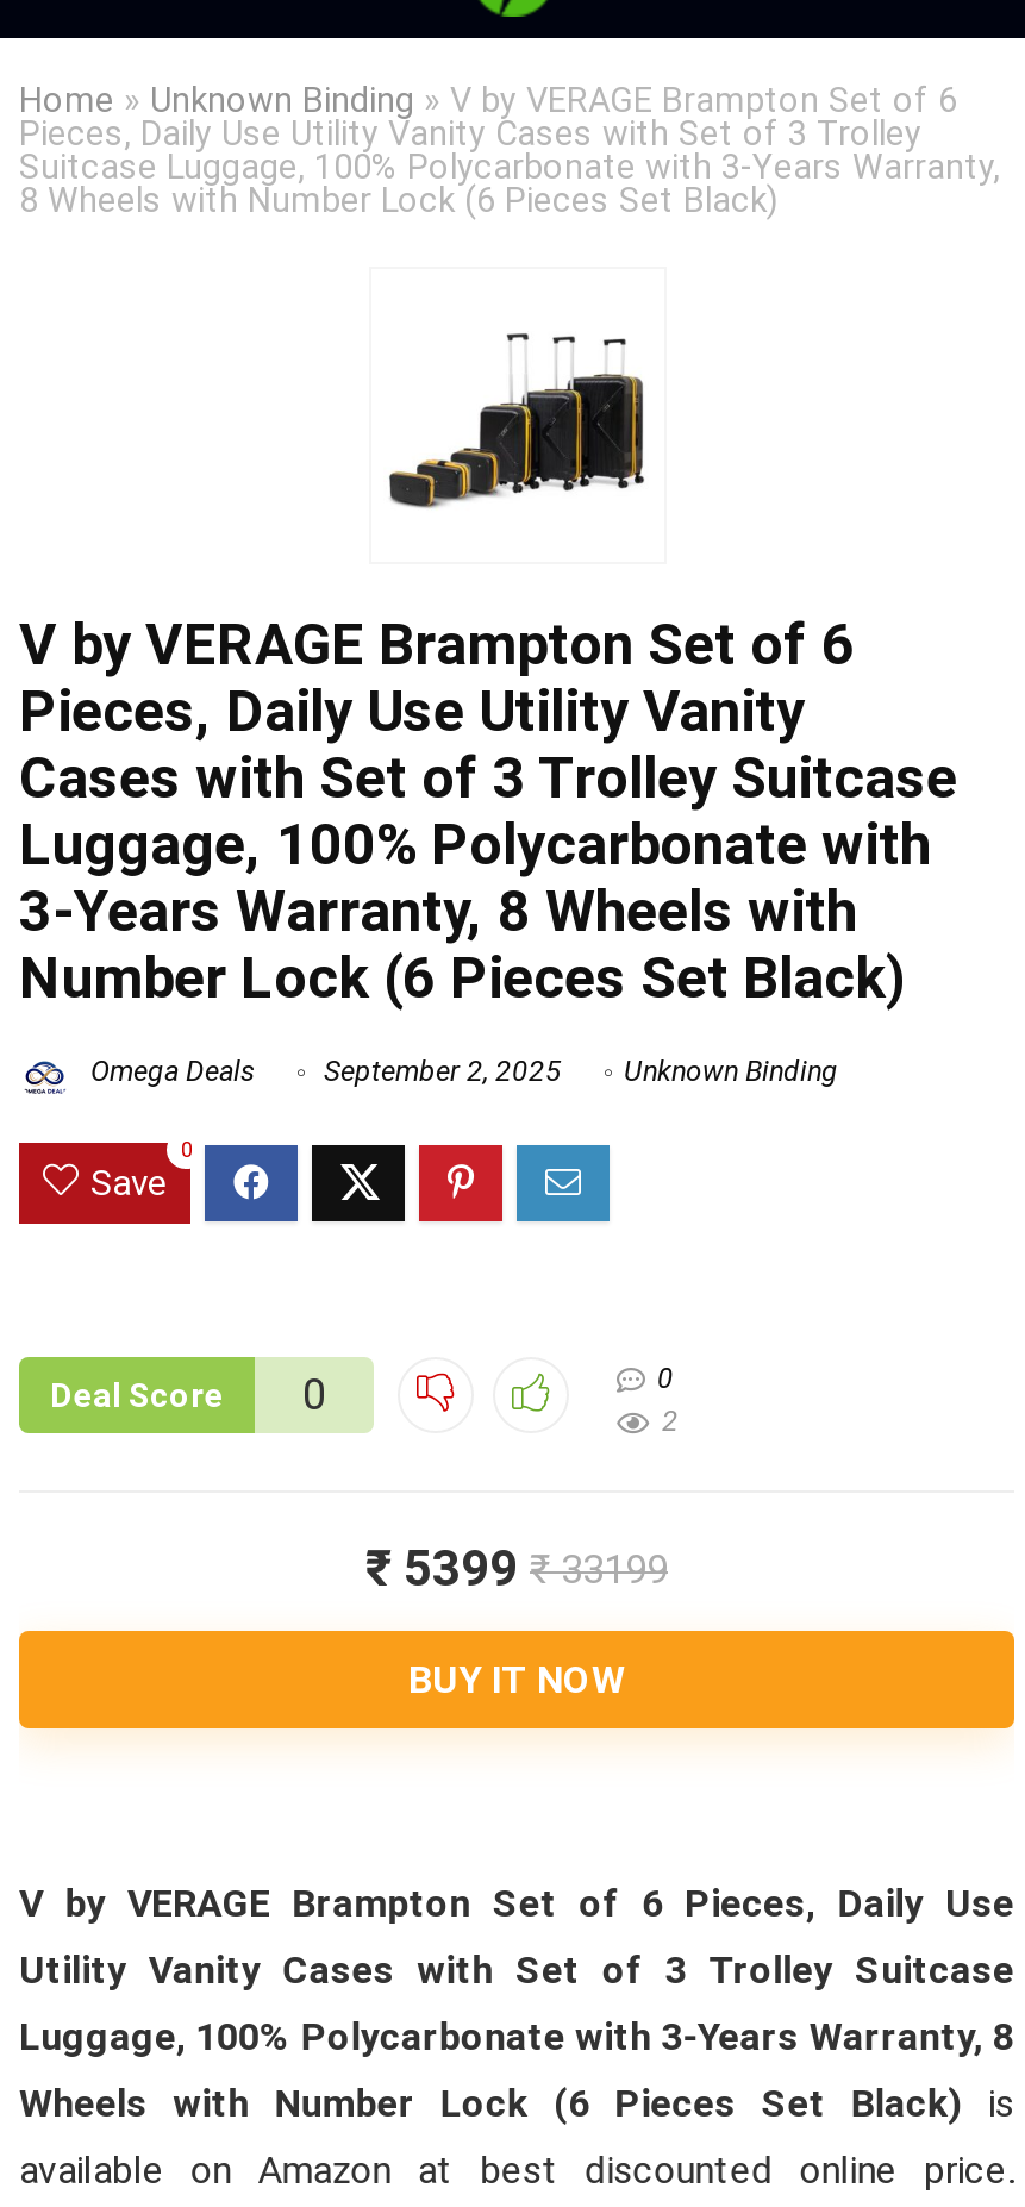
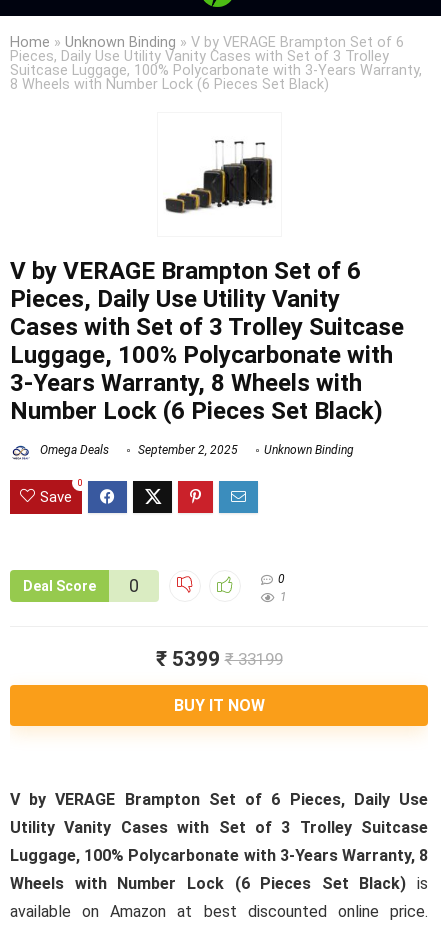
- 2
+ 1
